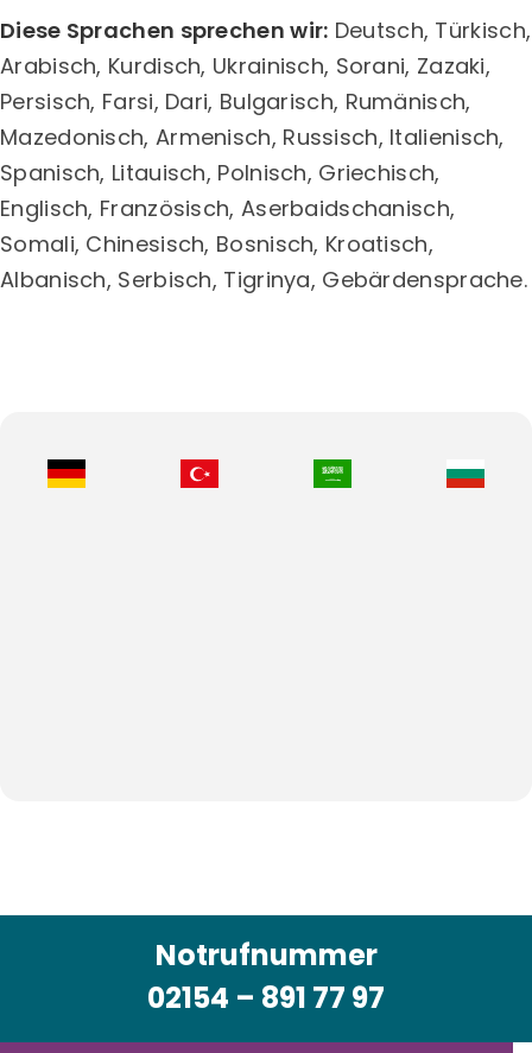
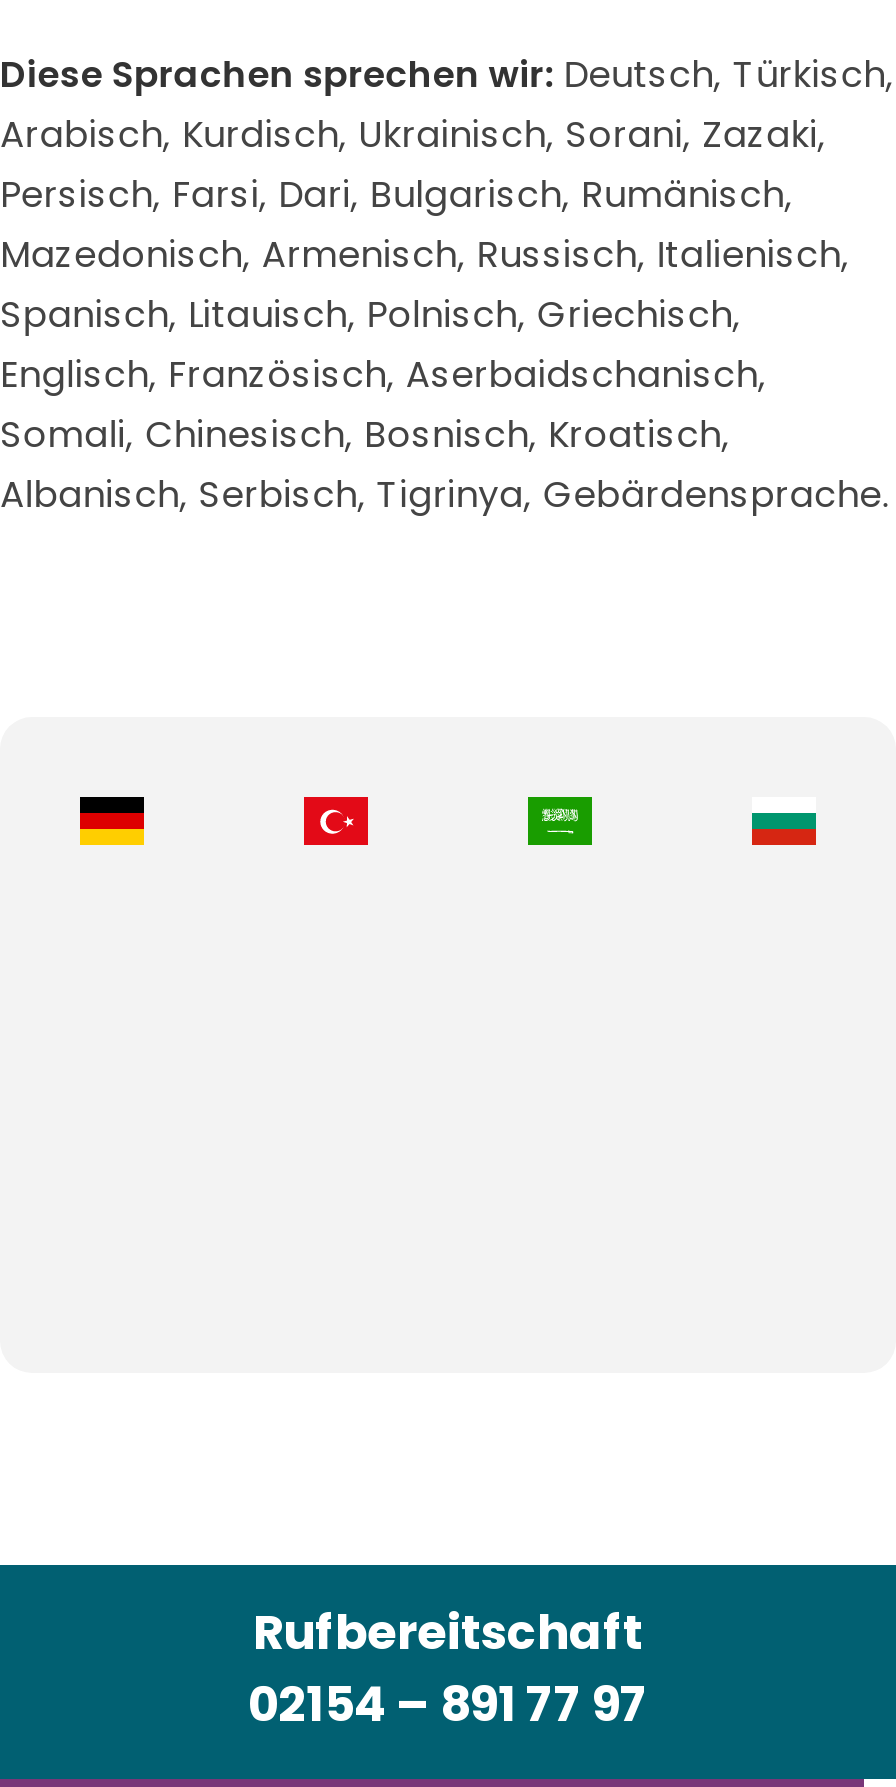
- Notrufnummer
+ Rufbereitschaft
